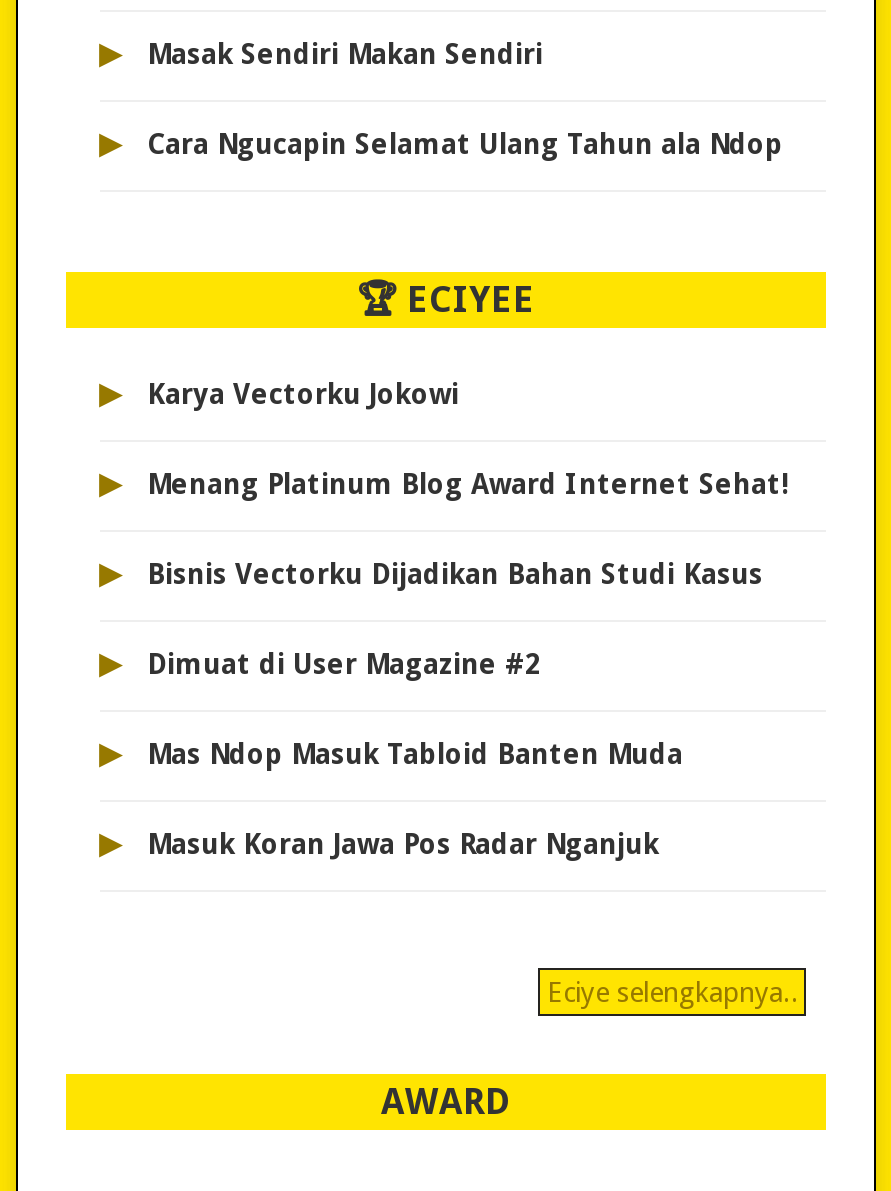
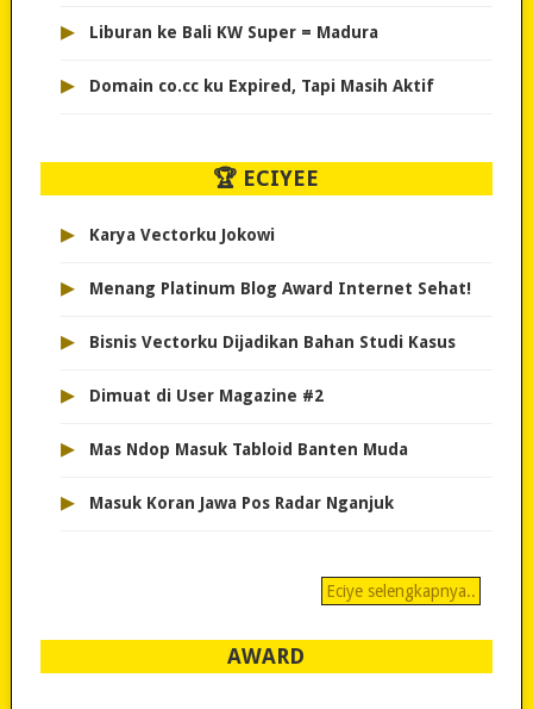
- Masak Sendiri Makan Sendiri
+ Liburan ke Bali KW Super = Madura

- Cara Ngucapin Selamat Ulang Tahun ala Ndop
+ Domain co.cc ku Expired, Tapi Masih Aktif
